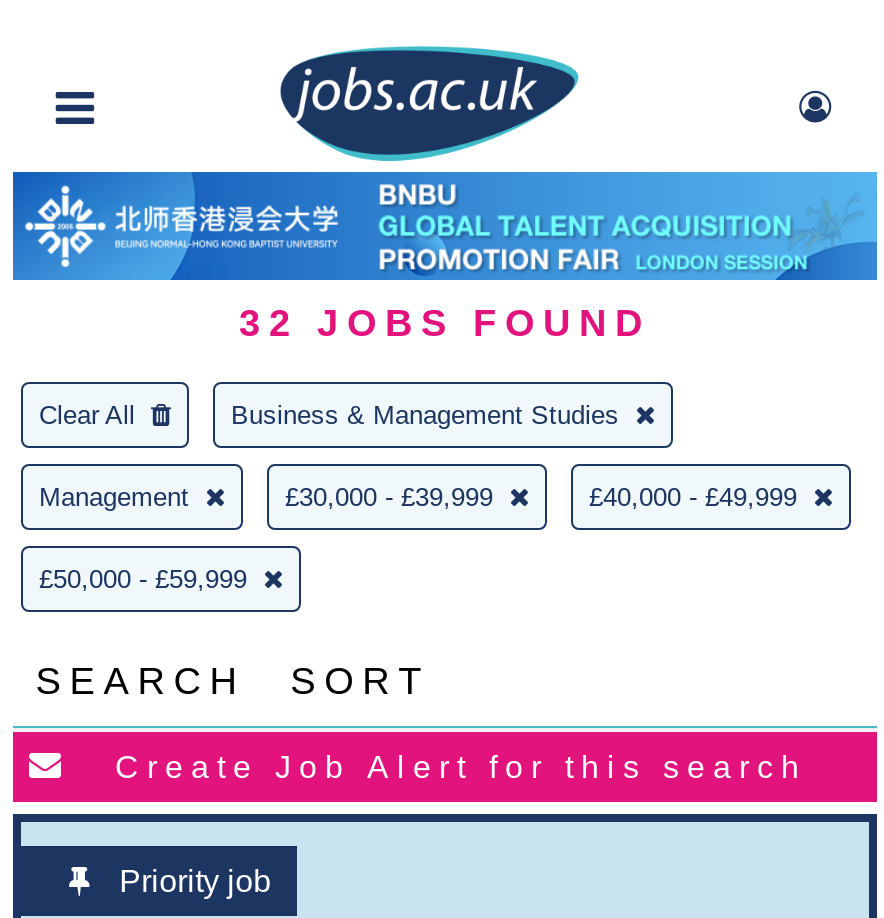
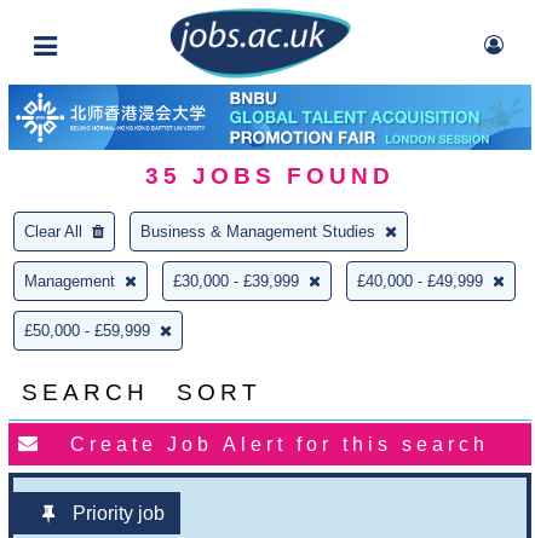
- 32 JOBS FOUND
+ 35 JOBS FOUND
